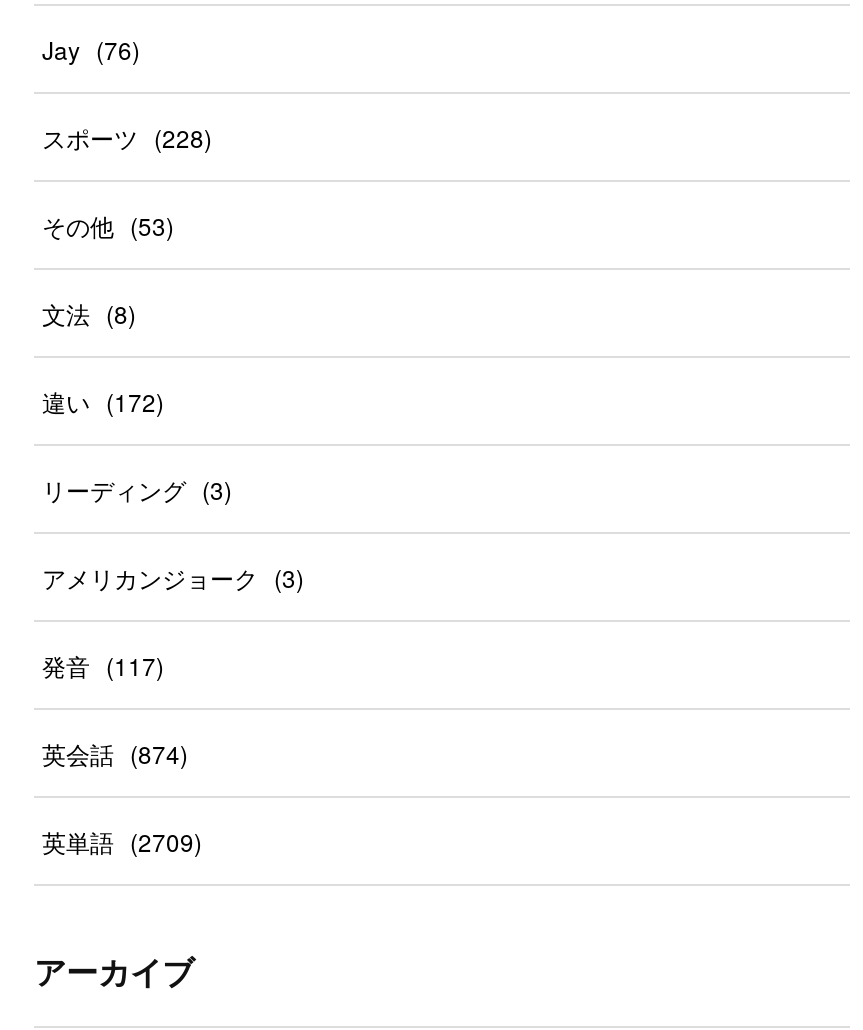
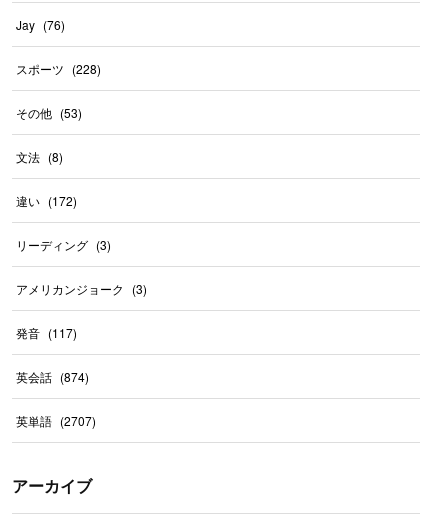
- 英単語 (2709)
+ 英単語 (2707)
